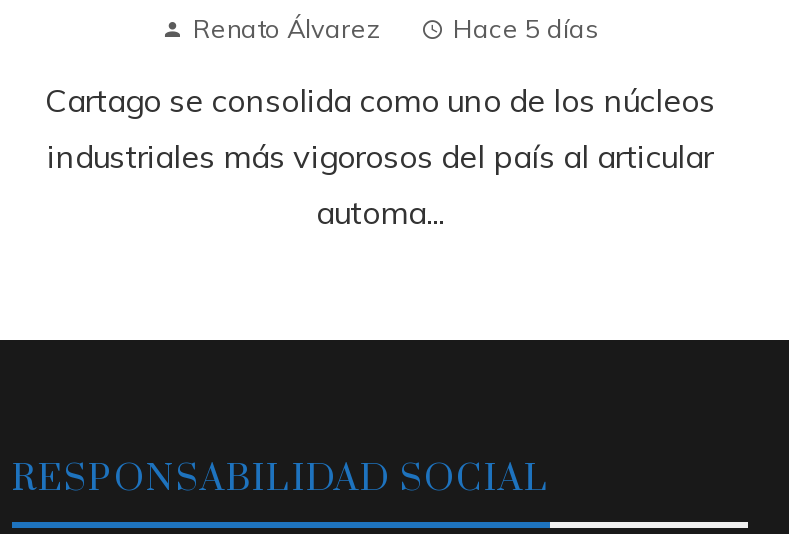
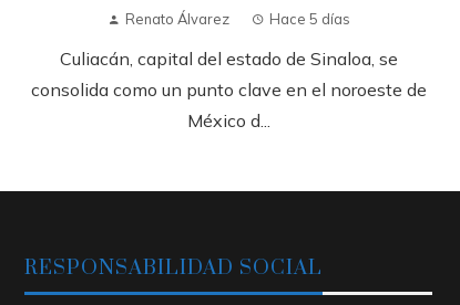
- Cartago se consolida como uno de los núcleos
- industriales más vigorosos del país al articular
- automa...
+ Culiacán, capital del estado de Sinaloa, se
+ consolida como un punto clave en el noroeste de
+ México d...
